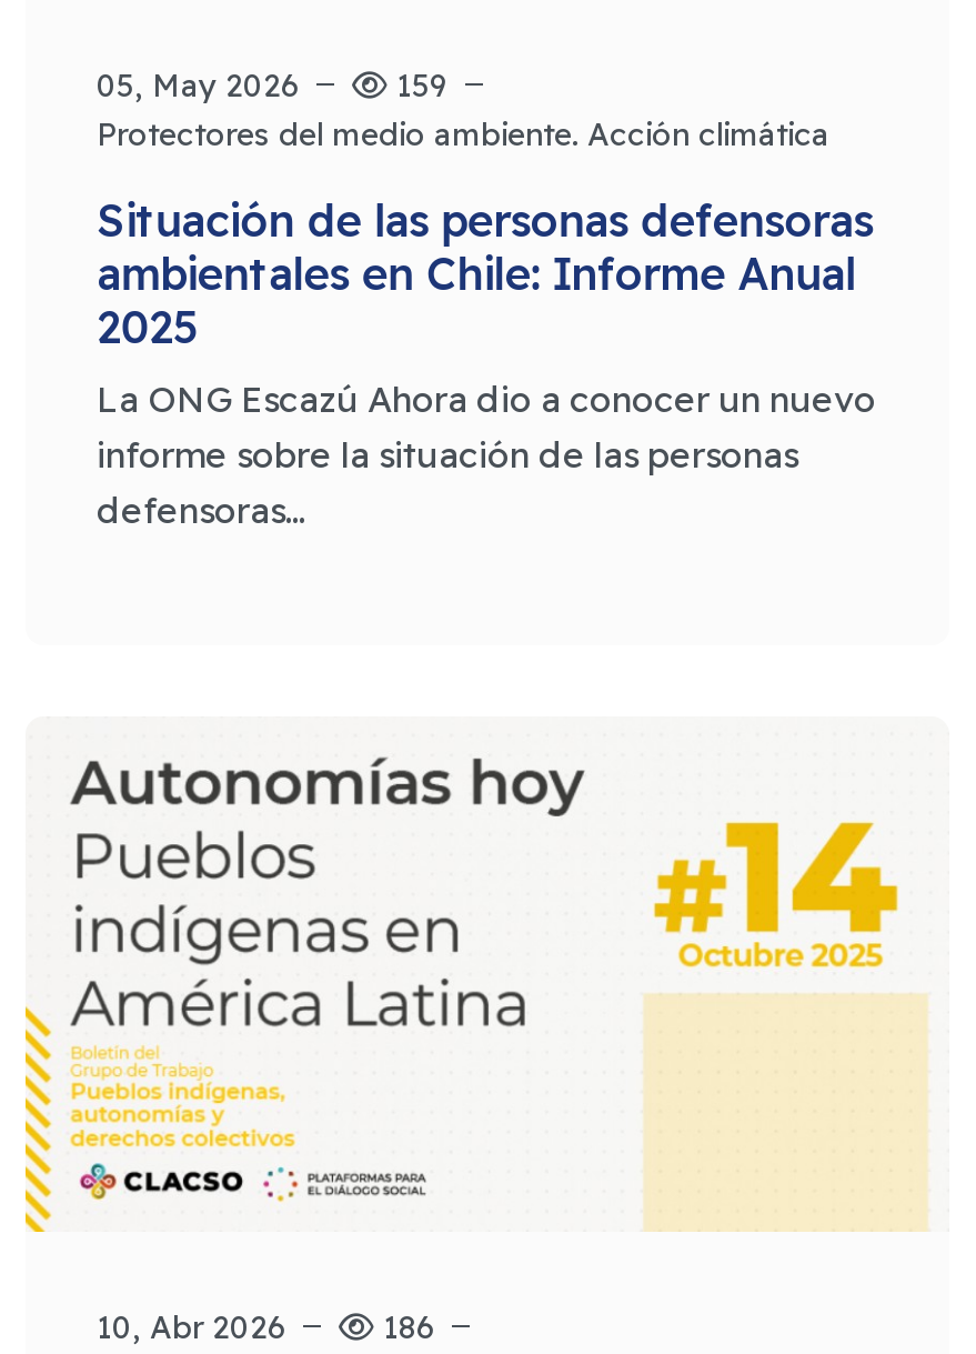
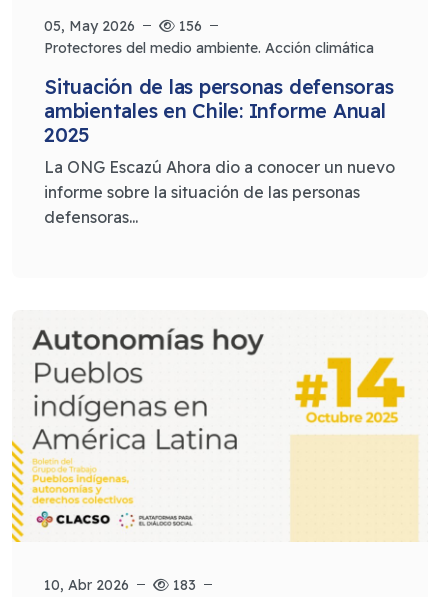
- 159
+ 156

- 186
+ 183
